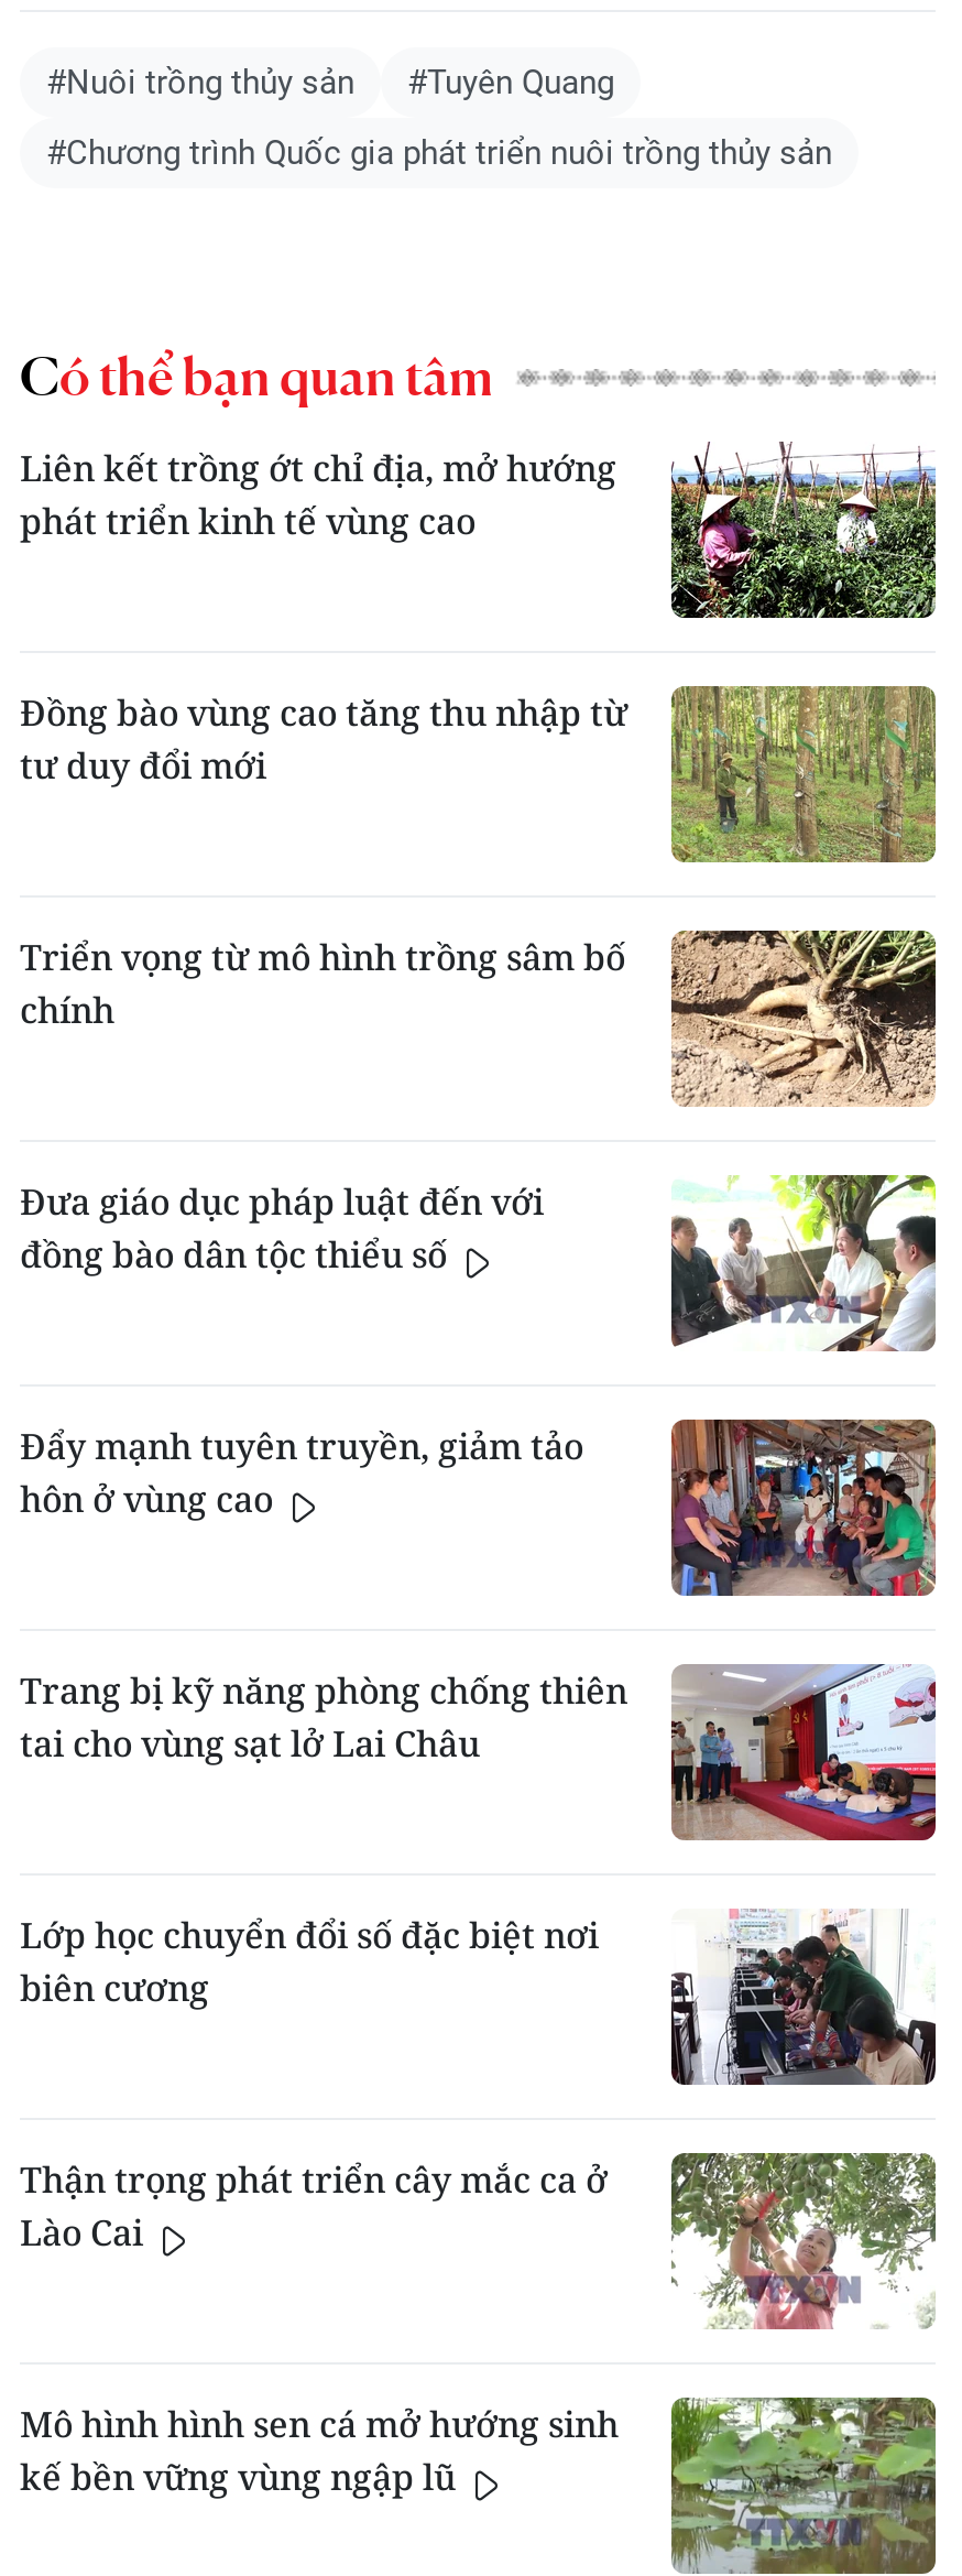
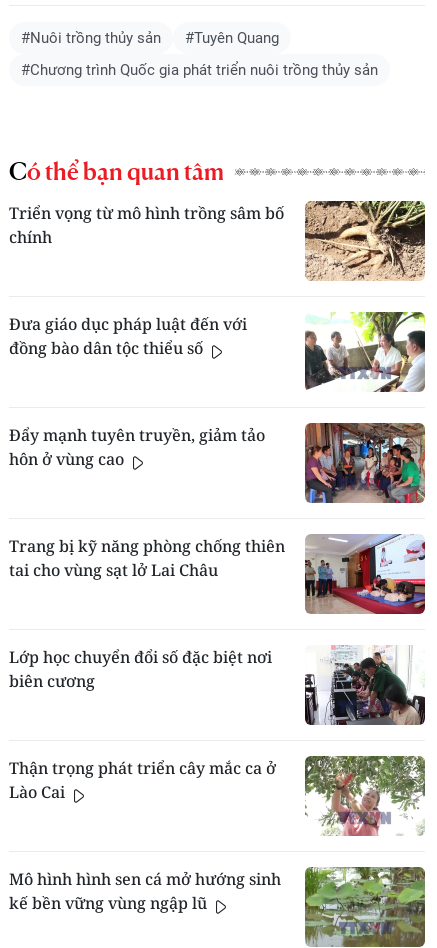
- [image]
- Liên kết trồng ớt chỉ địa, mở hướng
- phát triển kinh tế vùng cao

- [image]
- Đồng bào vùng cao tăng thu nhập từ
- tư duy đổi mới
